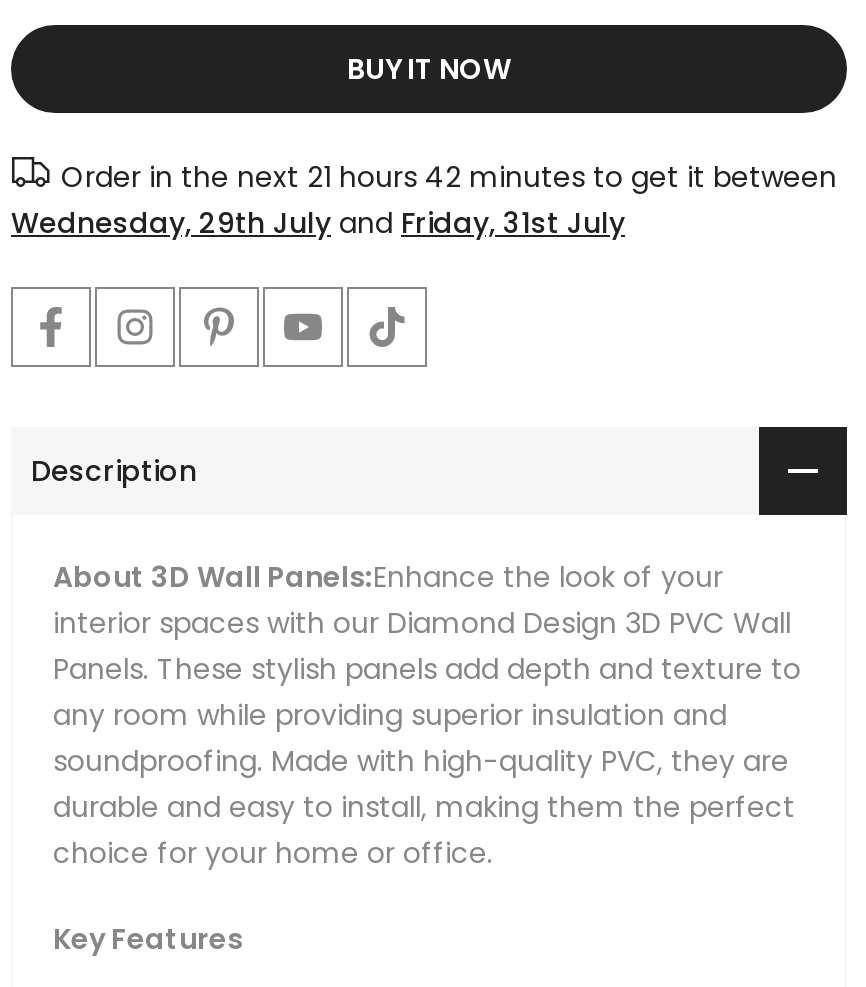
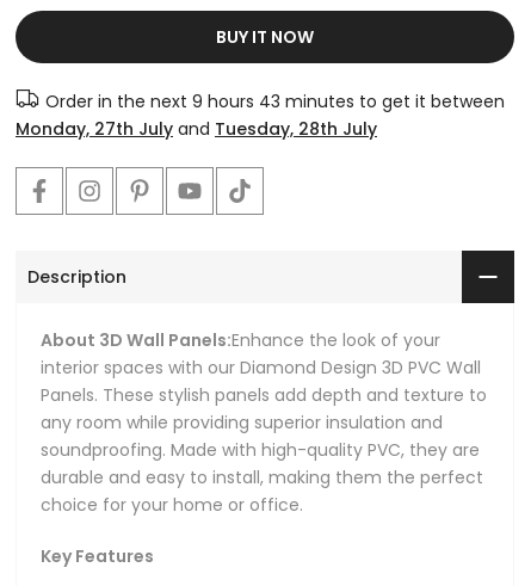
- Order in the next 21 hours 42 minutes to get it between
+ Order in the next 9 hours 43 minutes to get it between

- Wednesday, 29th July and Friday, 31st July
+ Monday, 27th July and Tuesday, 28th July
